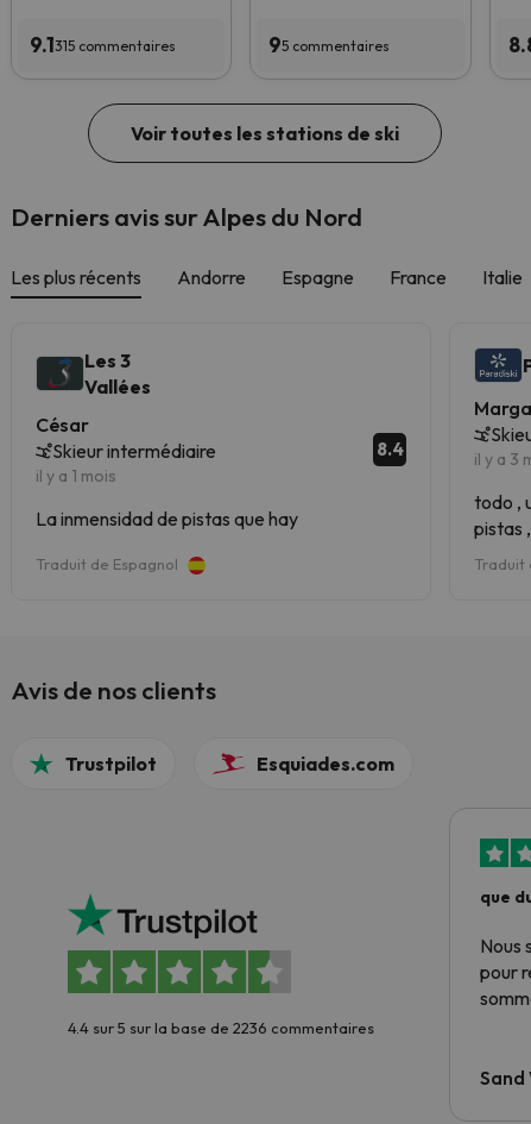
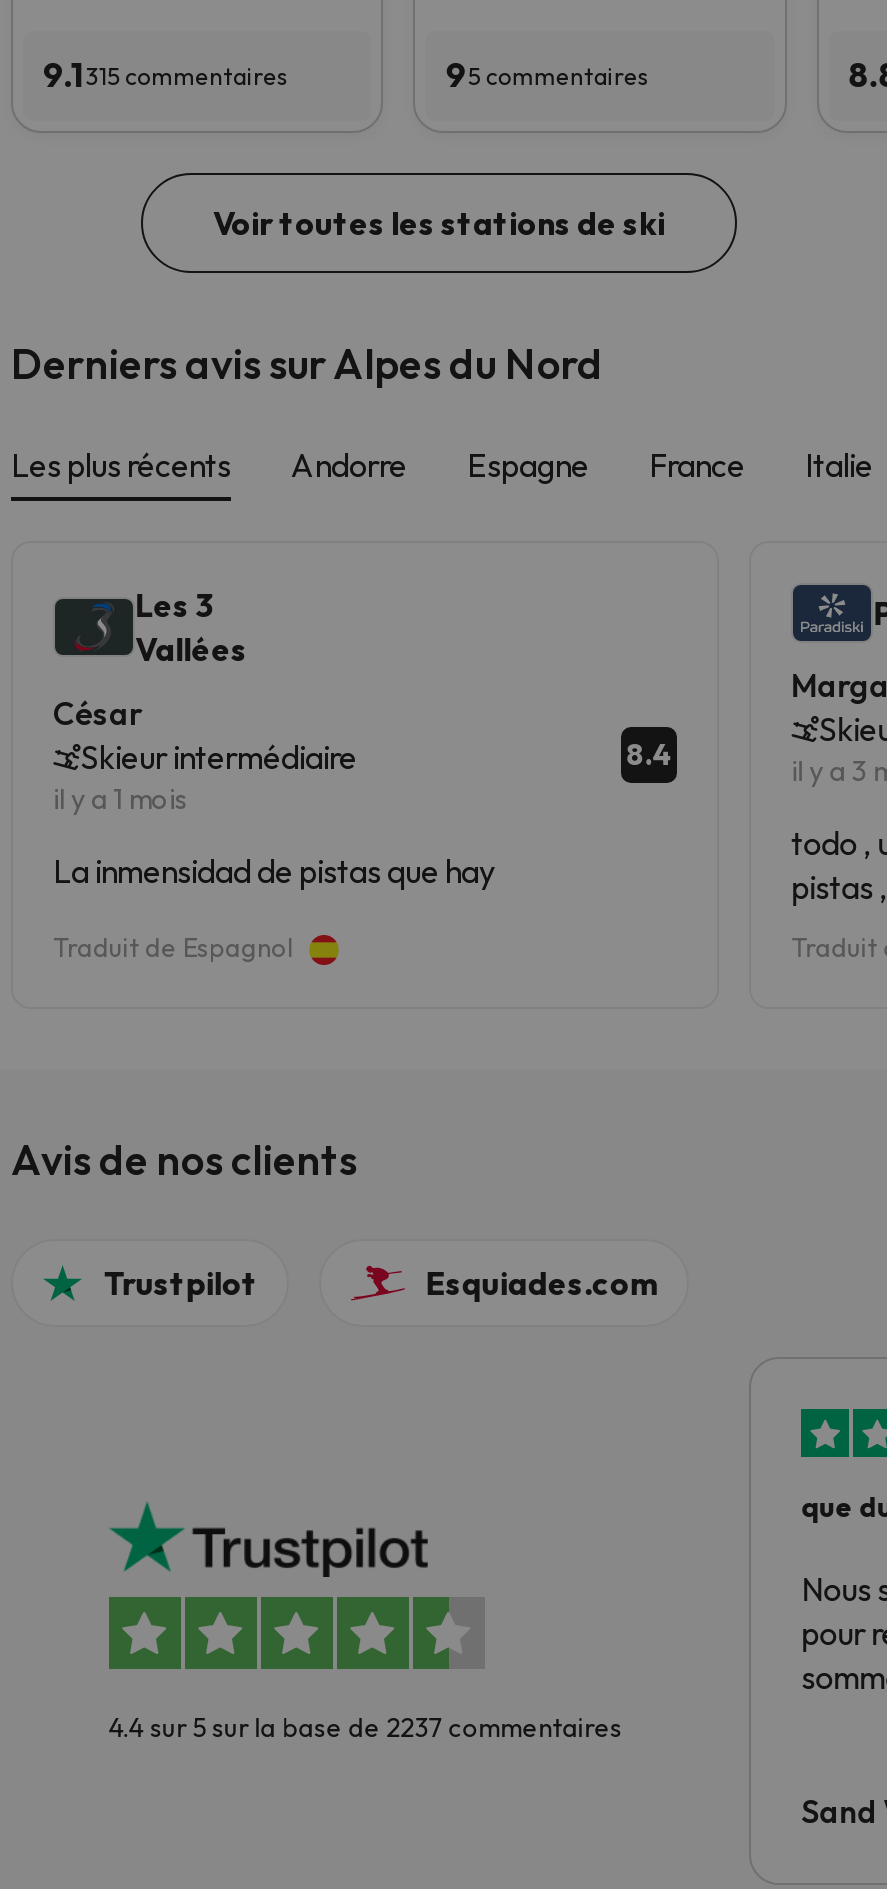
- 4.4 sur 5 sur la base de 2236 commentaires
+ 4.4 sur 5 sur la base de 2237 commentaires
